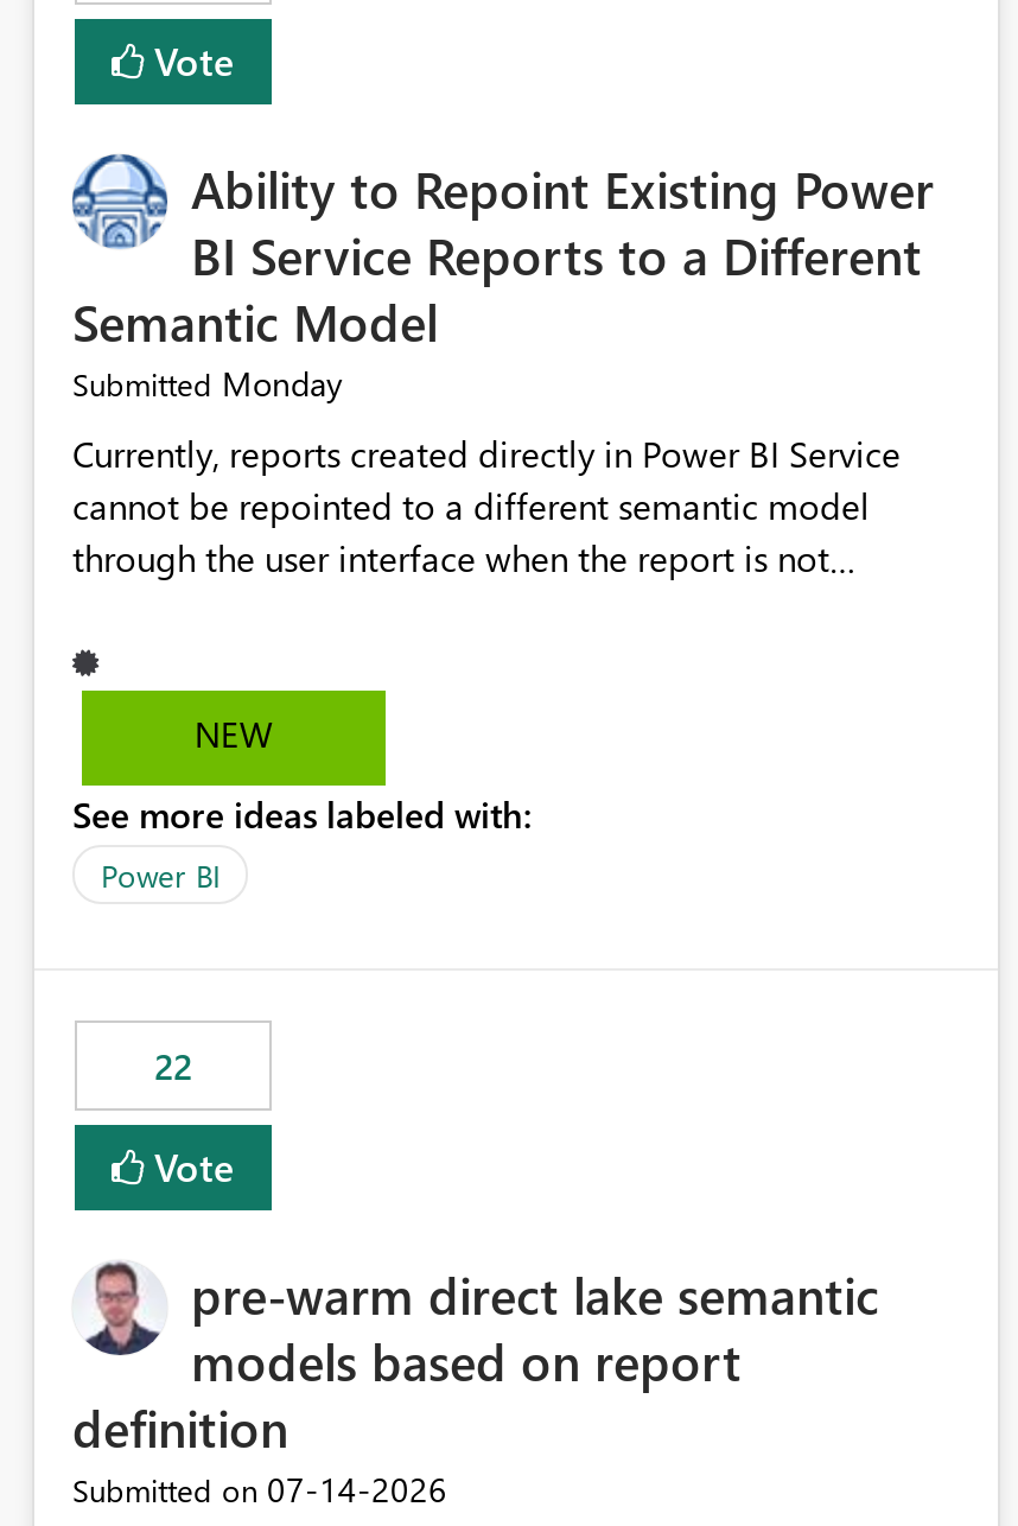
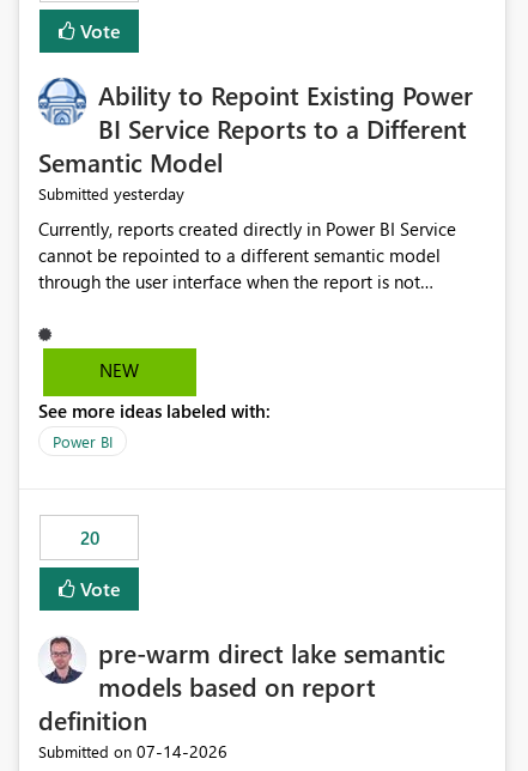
- Submitted Monday
+ Submitted yesterday

- 22
+ 20
